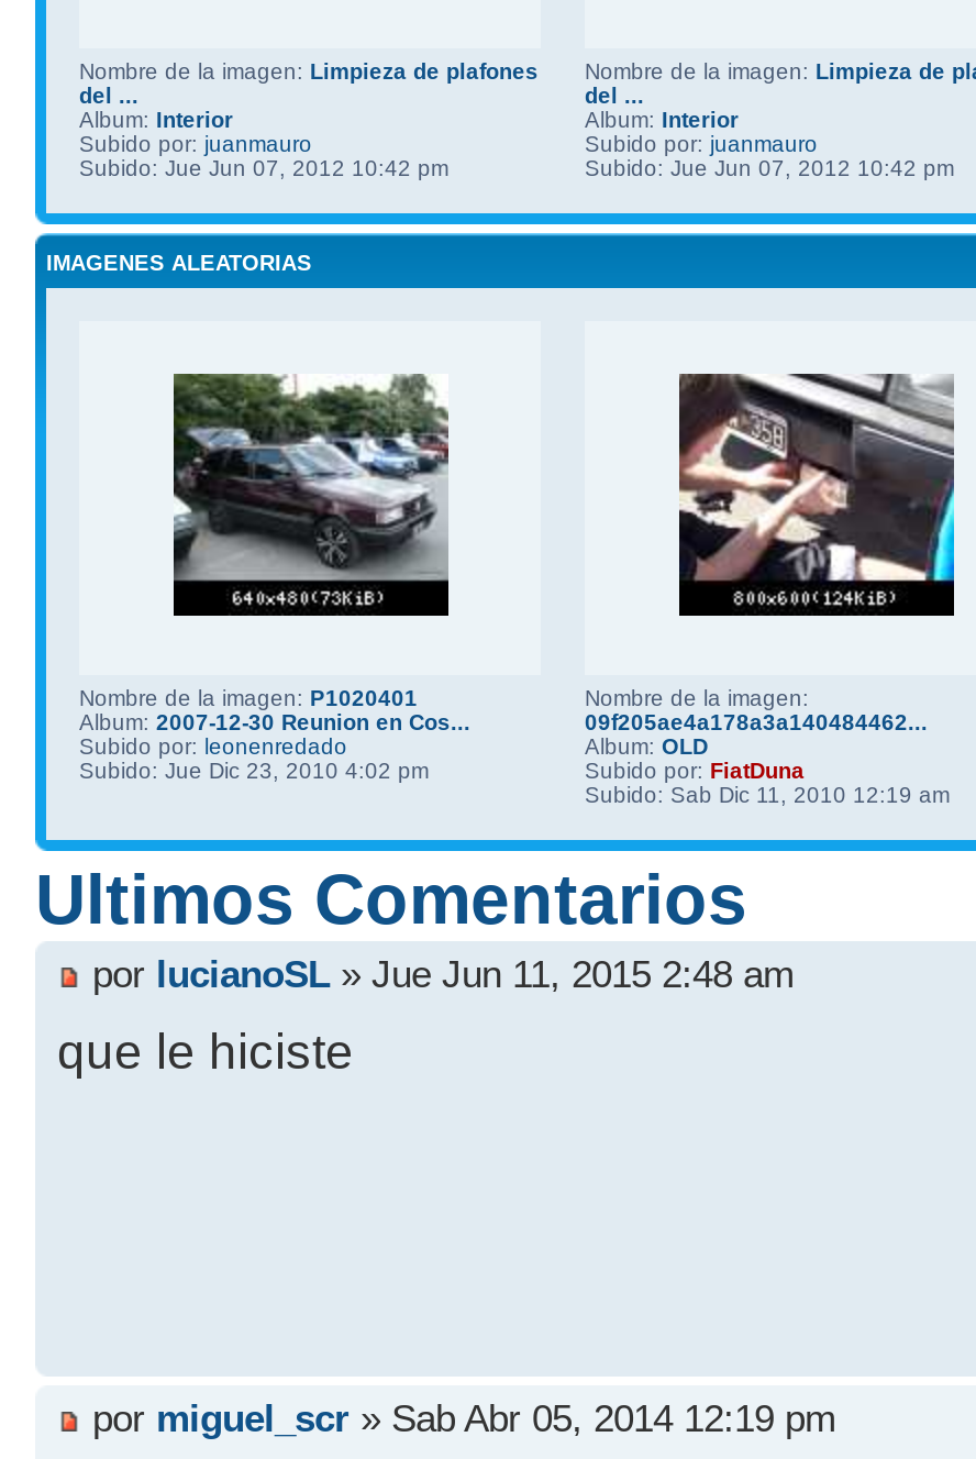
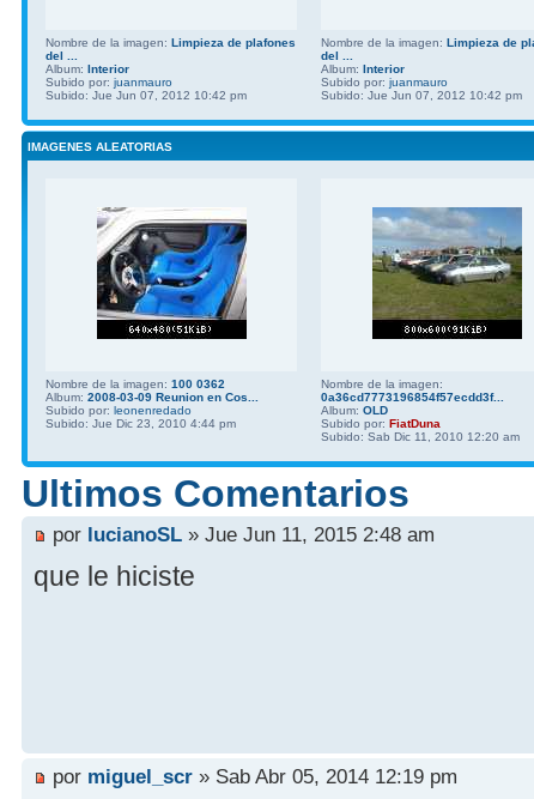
- [image]
+ [image]

- [image]
+ [image]

- Nombre de la imagen: P1020401
- Album: 2007-12-30 Reunion en Cos...
+ Nombre de la imagen: 100 0362
+ Album: 2008-03-09 Reunion en Cos...

- 09f205ae4a178a3a140484462...
+ 0a36cd7773196854f57ecdd3f...

- Subido: Jue Dic 23, 2010 4:02 pm
+ Subido: Jue Dic 23, 2010 4:44 pm

- Subido: Sab Dic 11, 2010 12:19 am
+ Subido: Sab Dic 11, 2010 12:20 am
